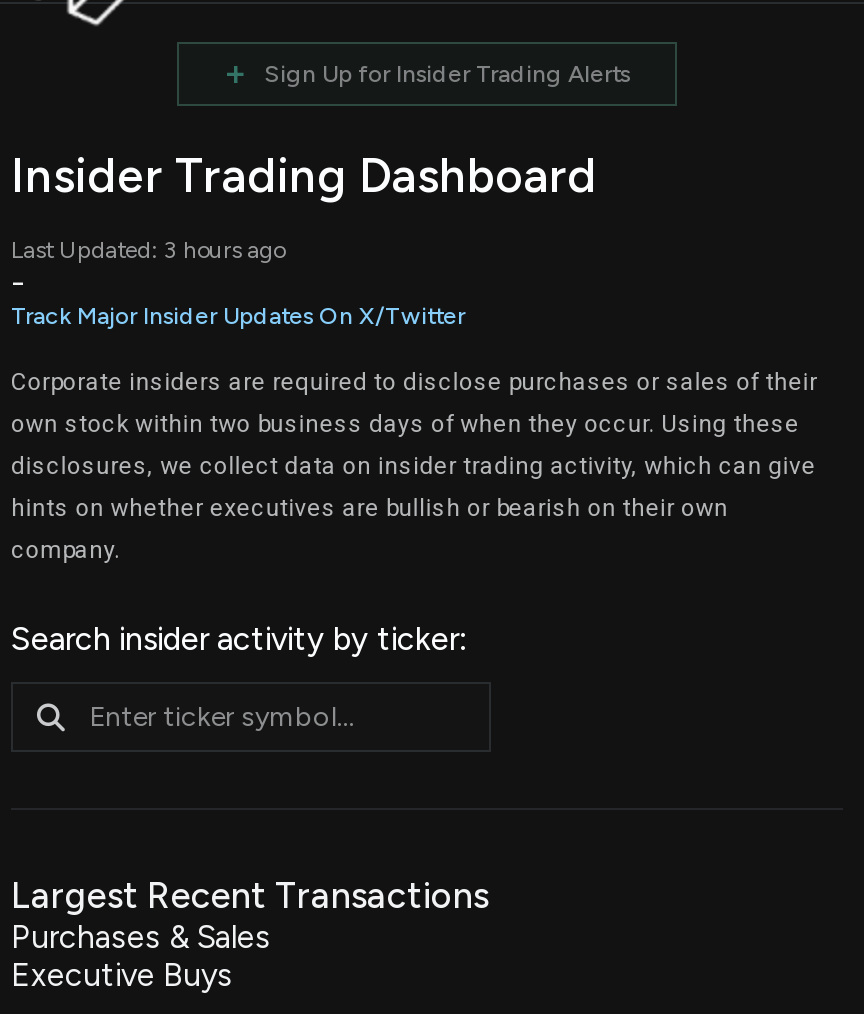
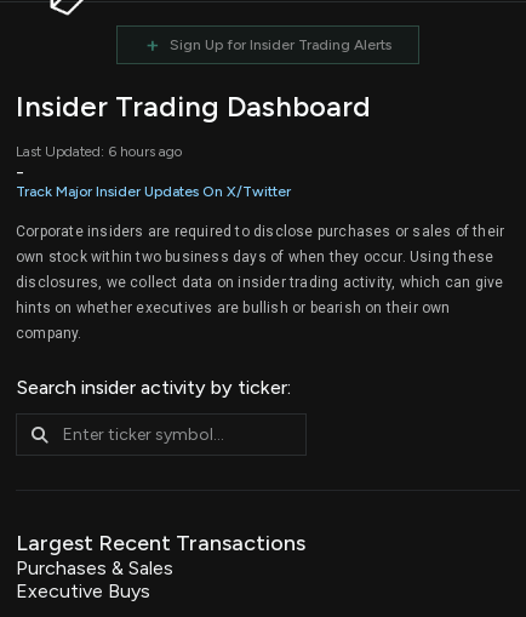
- Last Updated: 3 hours ago
+ Last Updated: 6 hours ago
